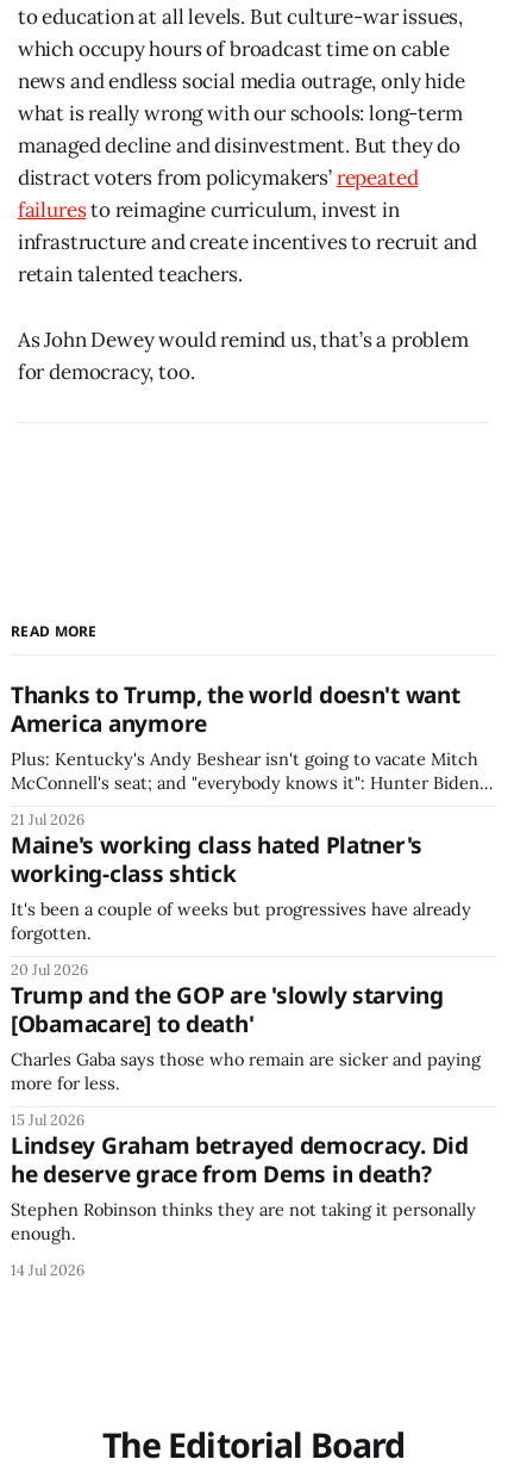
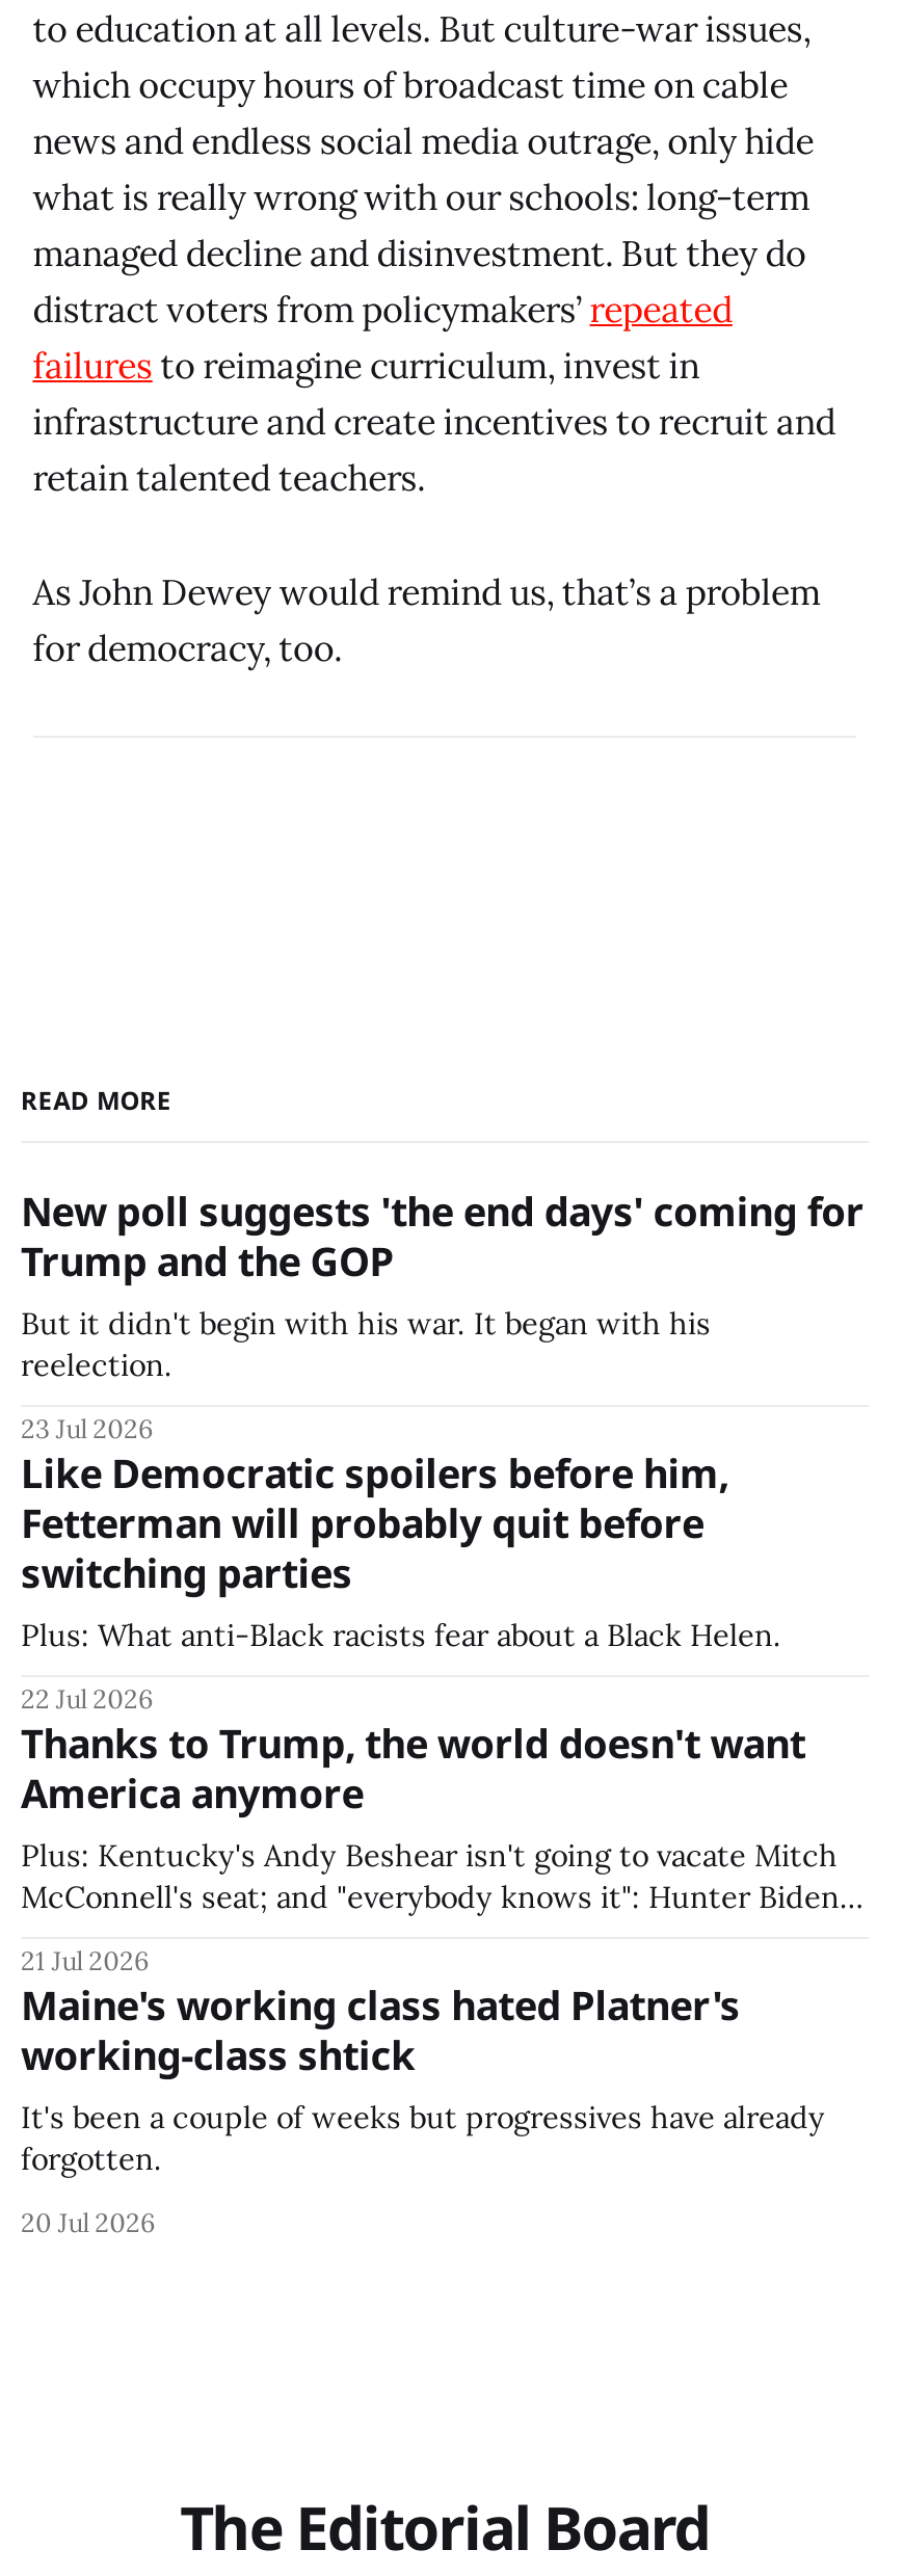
+ New poll suggests 'the end days' coming for
+ Trump and the GOP
+ But it didn't begin with his war. It began with his
+ reelection.
+ 23 Jul 2026
+ Like Democratic spoilers before him,
+ Fetterman will probably quit before
+ switching parties
+ Plus: What anti-Black racists fear about a Black Helen.
+ 22 Jul 2026

moved down: Thanks to Trump, the world doesn't want | America anymore | Plus: Kentucky's Andy Beshear isn't going to vacate Mitch | ... | forgotten. | 20 Jul 2026

- Trump and the GOP are 'slowly starving
- [Obamacare] to death'
- Charles Gaba says those who remain are sicker and paying
- more for less.
- 15 Jul 2026
- Lindsey Graham betrayed democracy. Did
- he deserve grace from Dems in death?
- Stephen Robinson thinks they are not taking it personally
- enough.
- 14 Jul 2026
